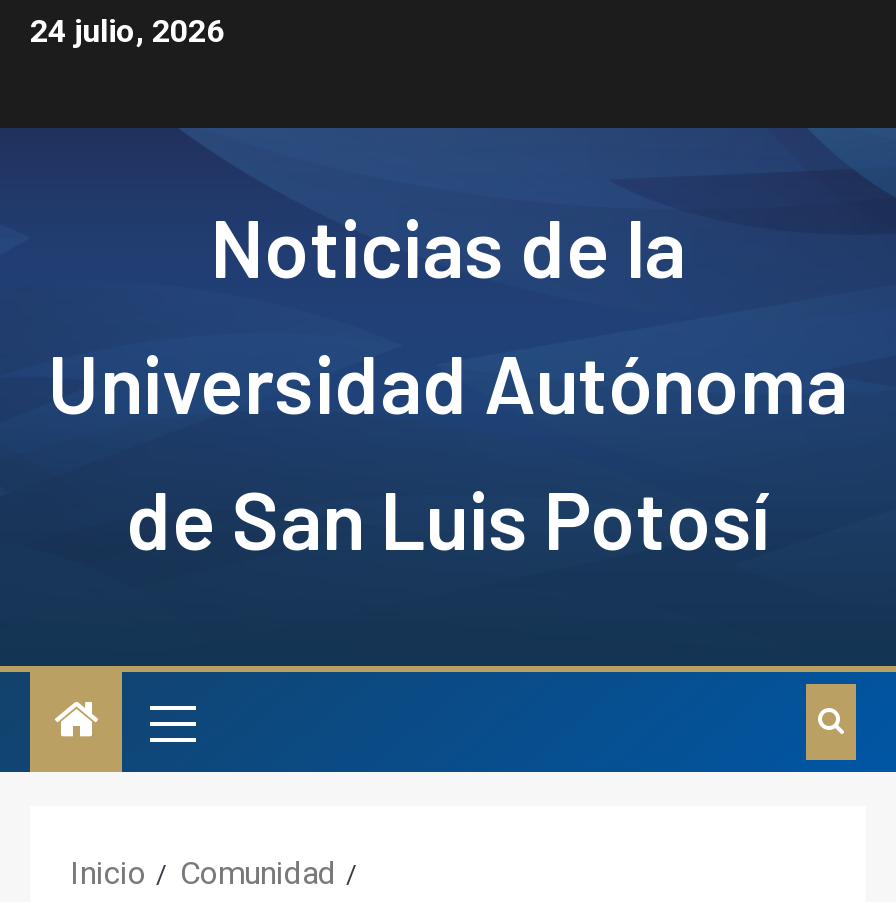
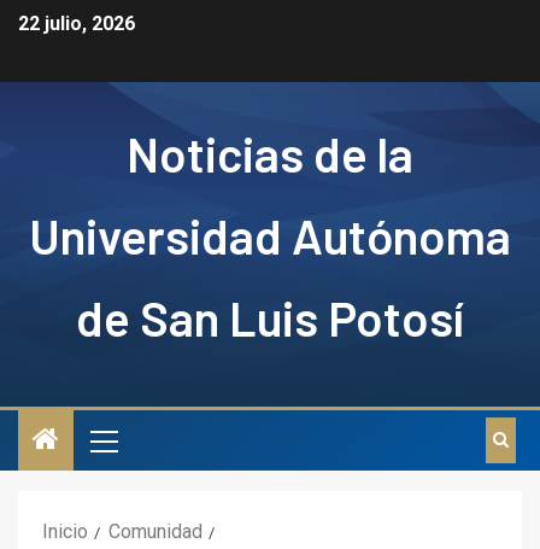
- 24 julio, 2026
+ 22 julio, 2026
